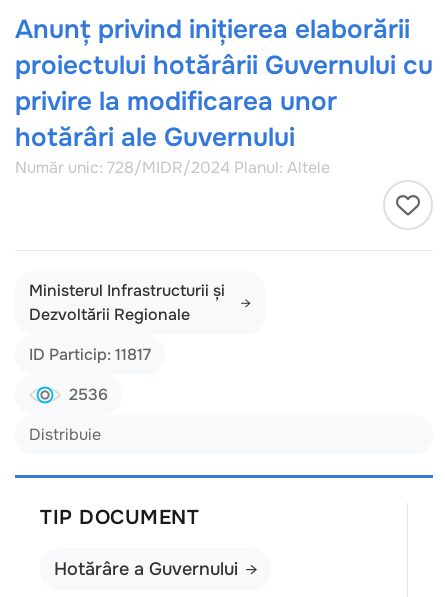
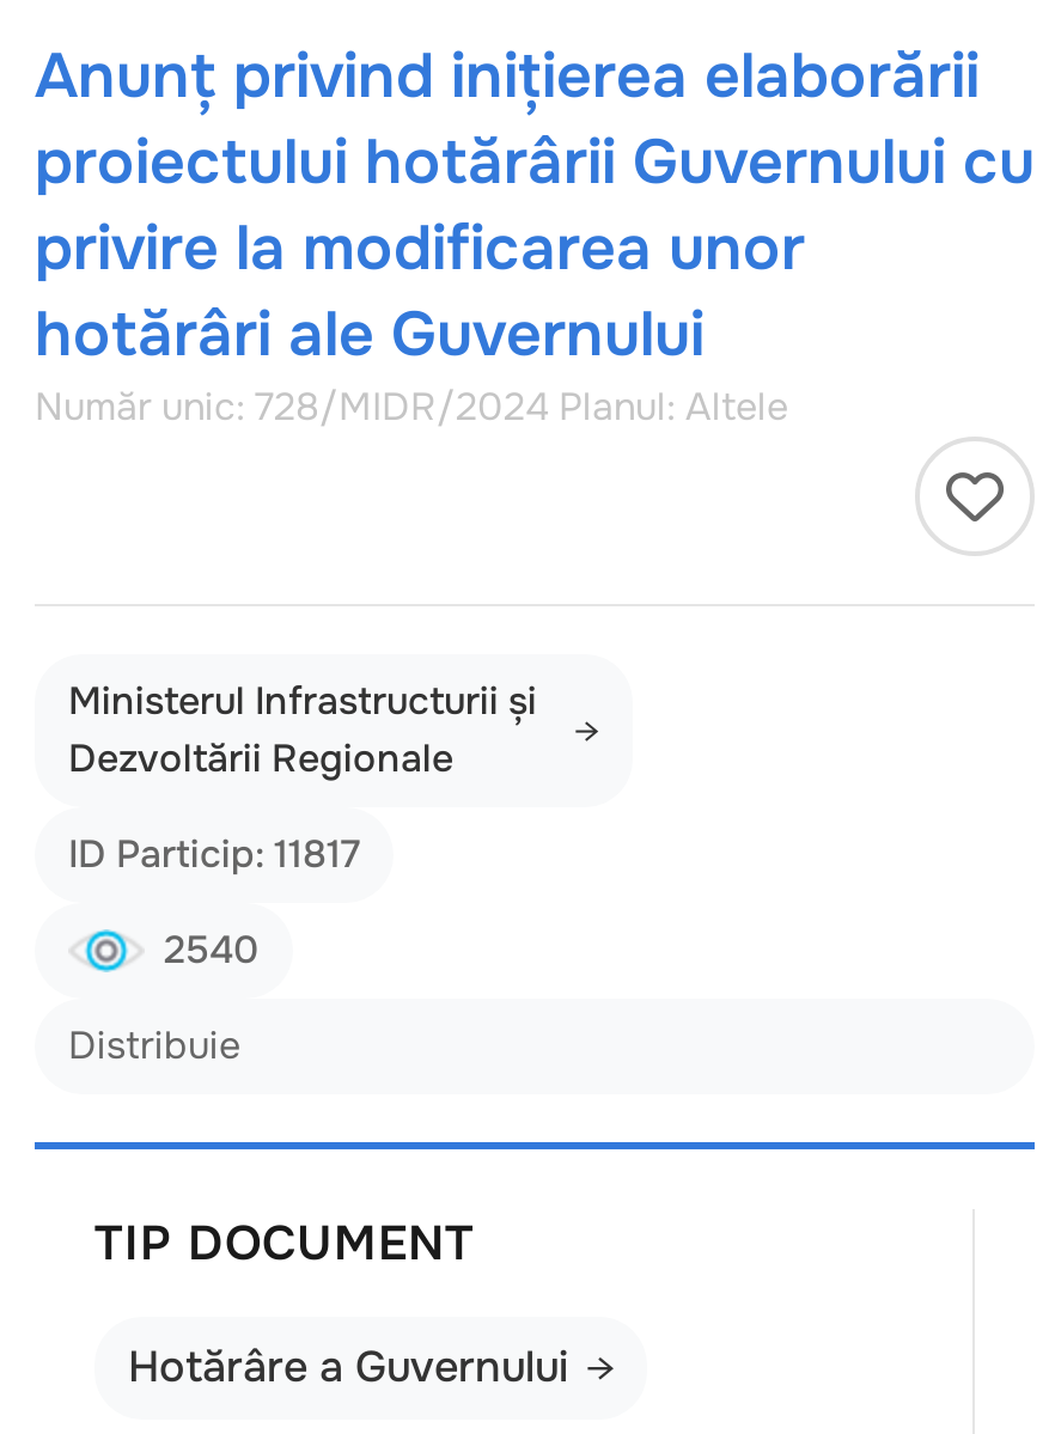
- 2536
+ 2540
